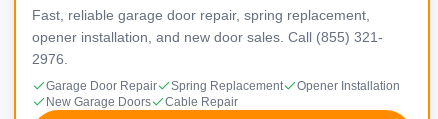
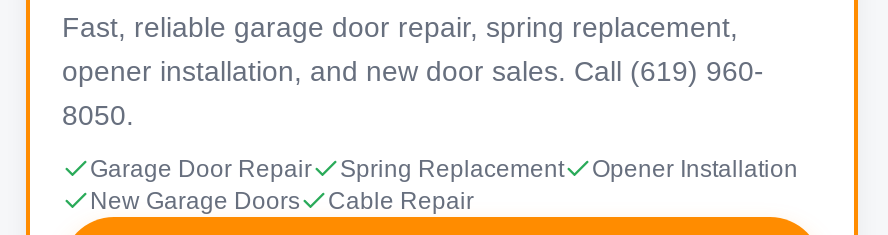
- opener installation, and new door sales. Call (855) 321-
+ opener installation, and new door sales. Call (619) 960-

- 2976.
+ 8050.
